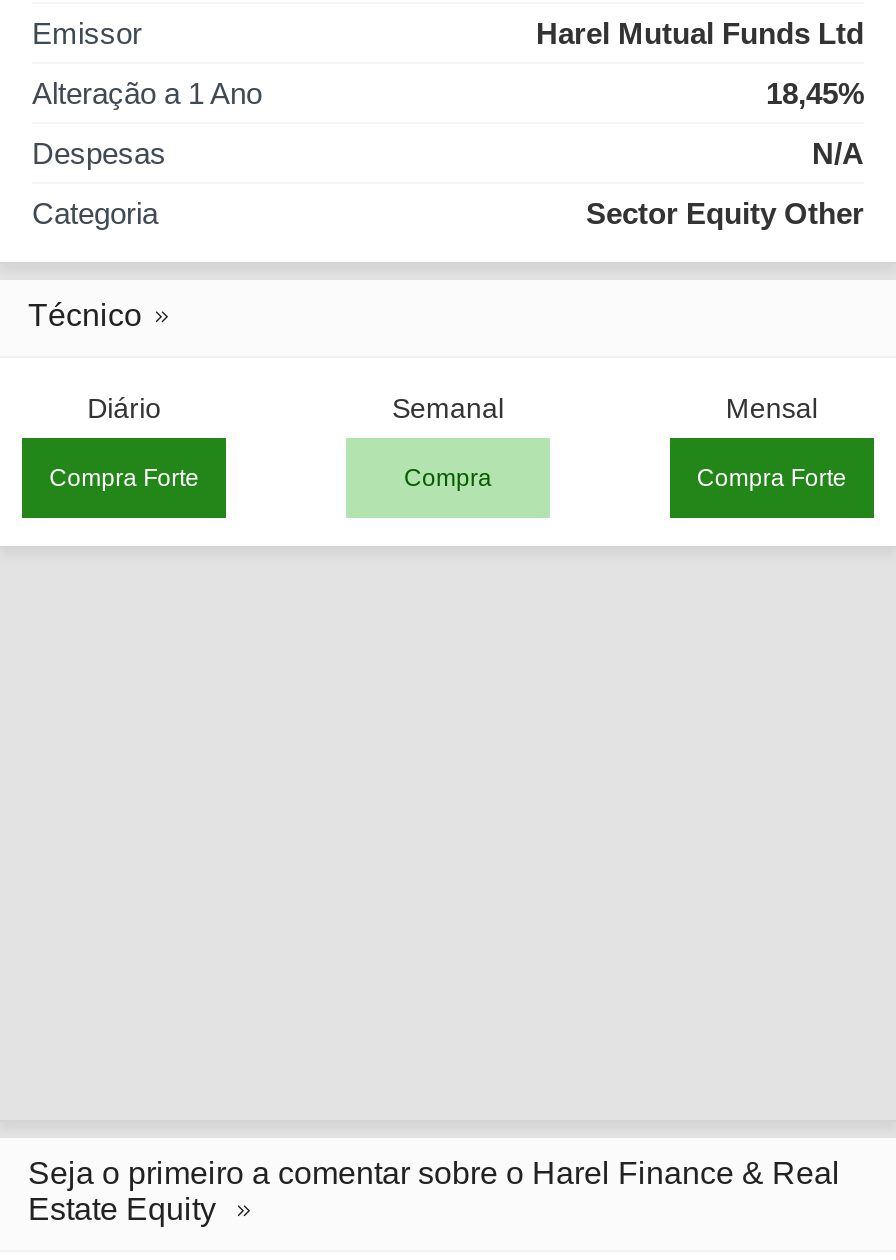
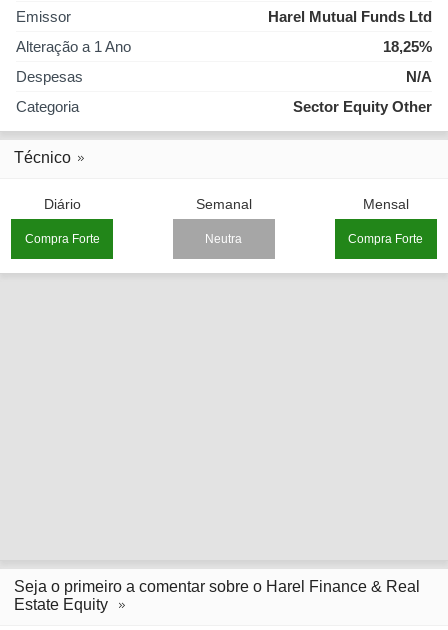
- 18,45%
+ 18,25%

- Compra
+ Neutra
